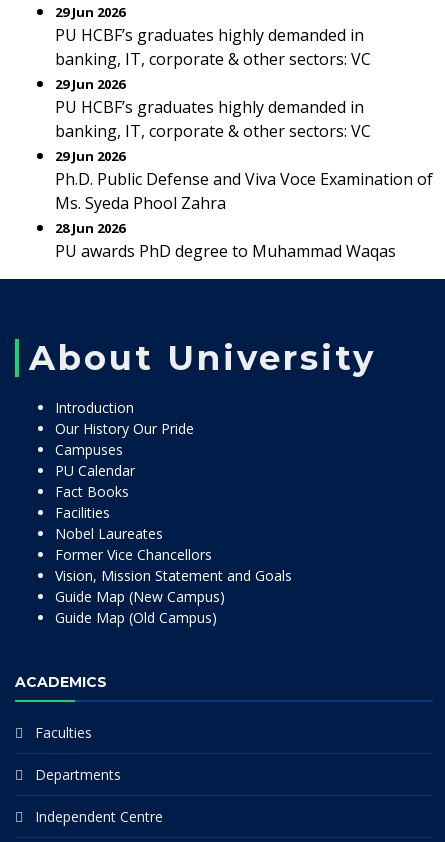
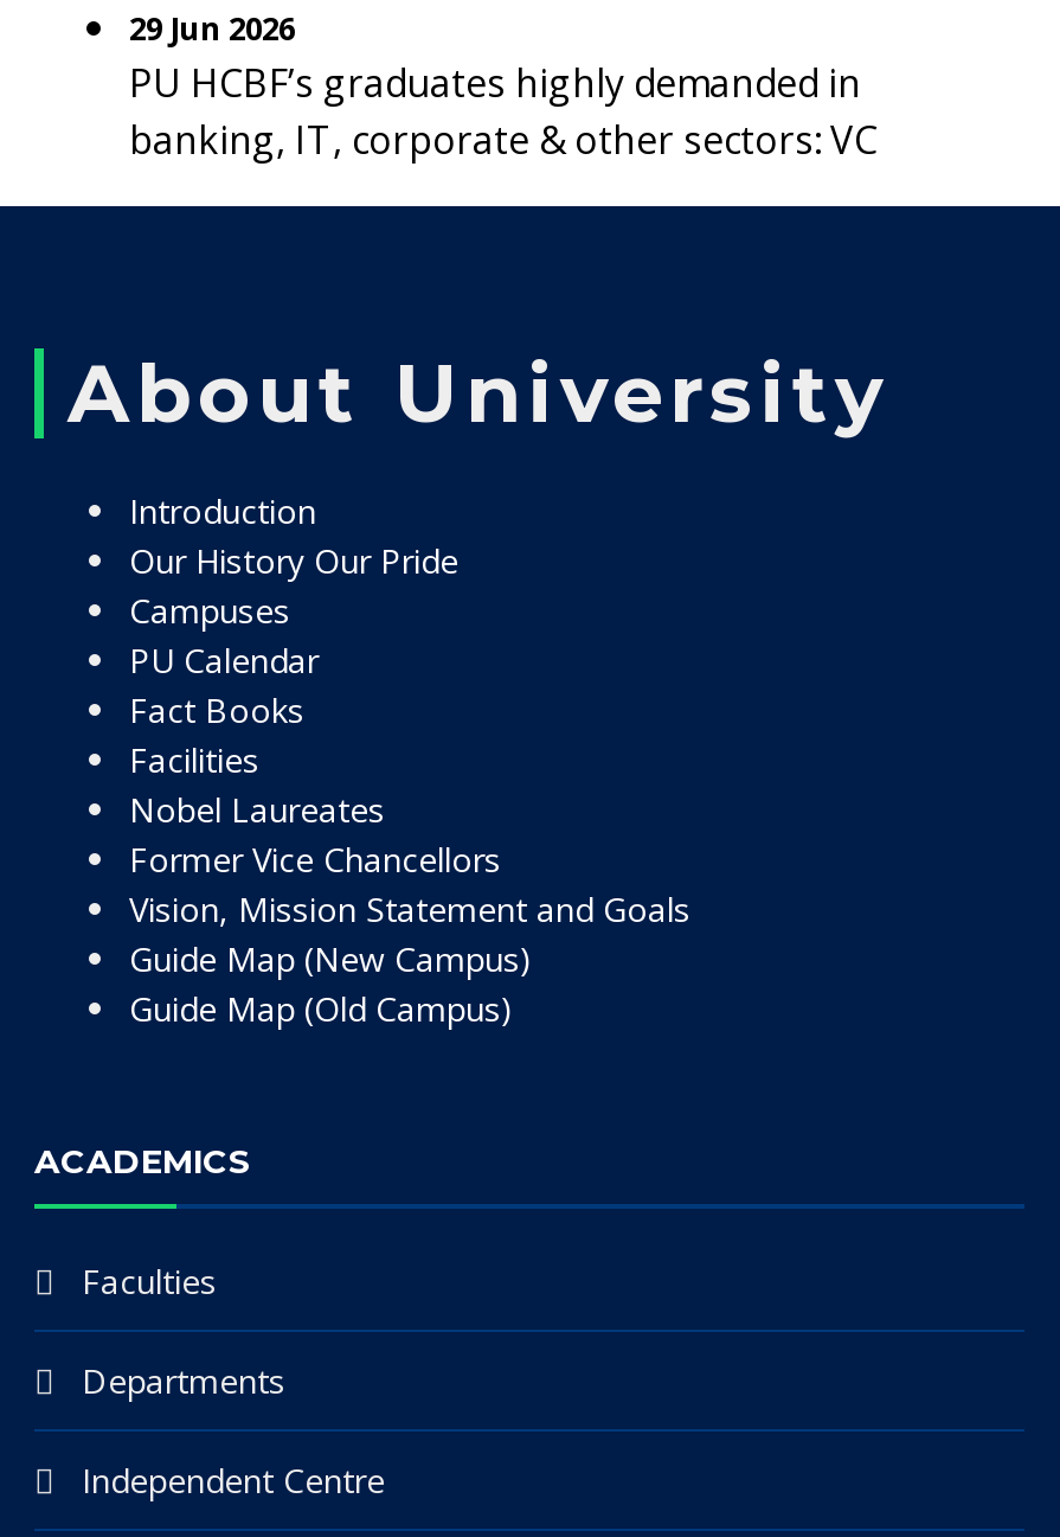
- 29 Jun 2026
- PU HCBF’s graduates highly demanded in
- banking, IT, corporate & other sectors: VC
- 29 Jun 2026
- Ph.D. Public Defense and Viva Voce Examination of
- Ms. Syeda Phool Zahra
- 28 Jun 2026
- PU awards PhD degree to Muhammad Waqas
